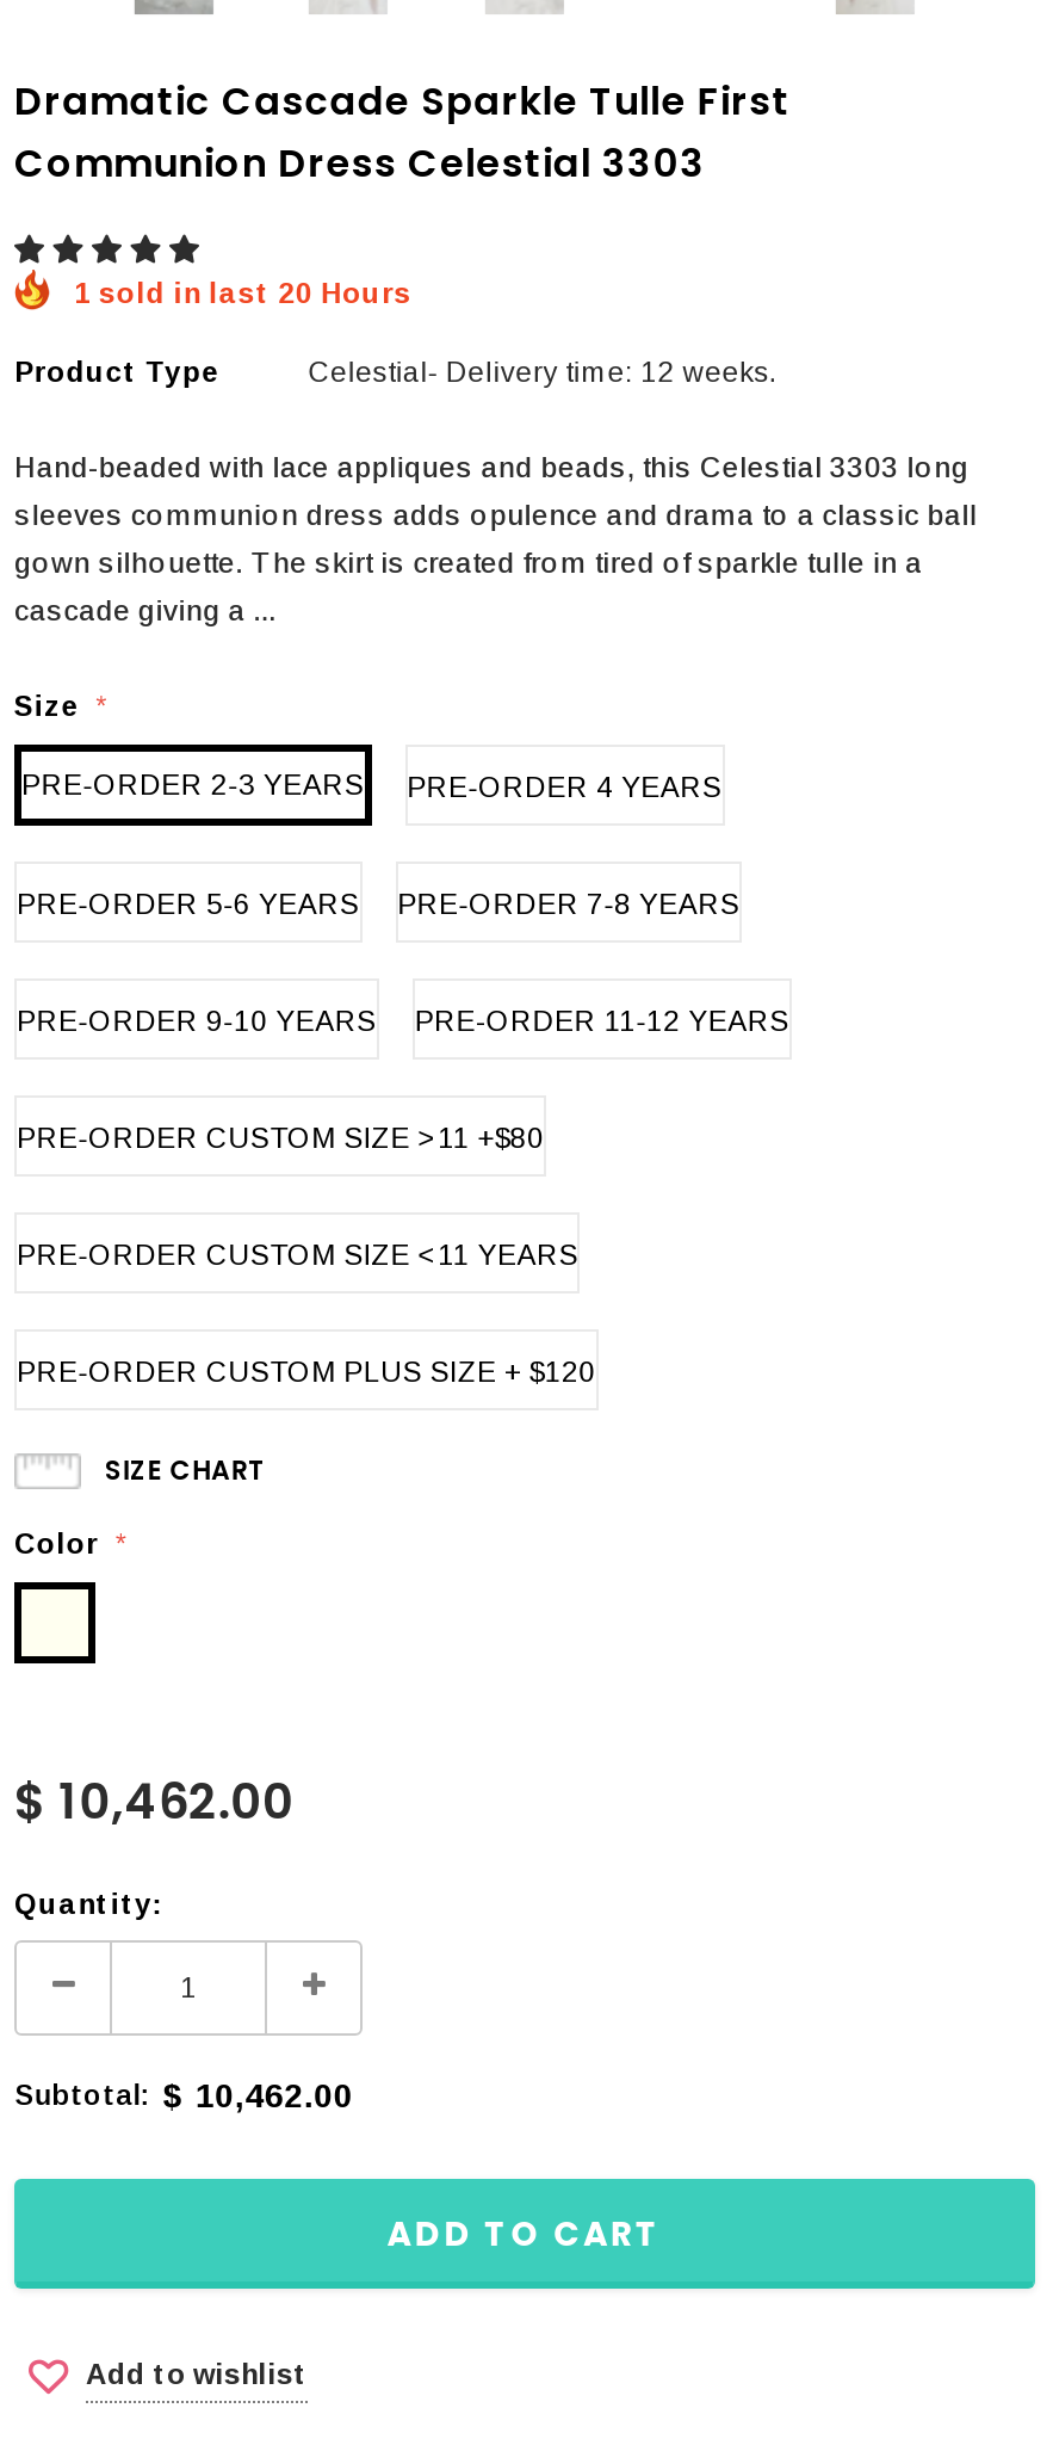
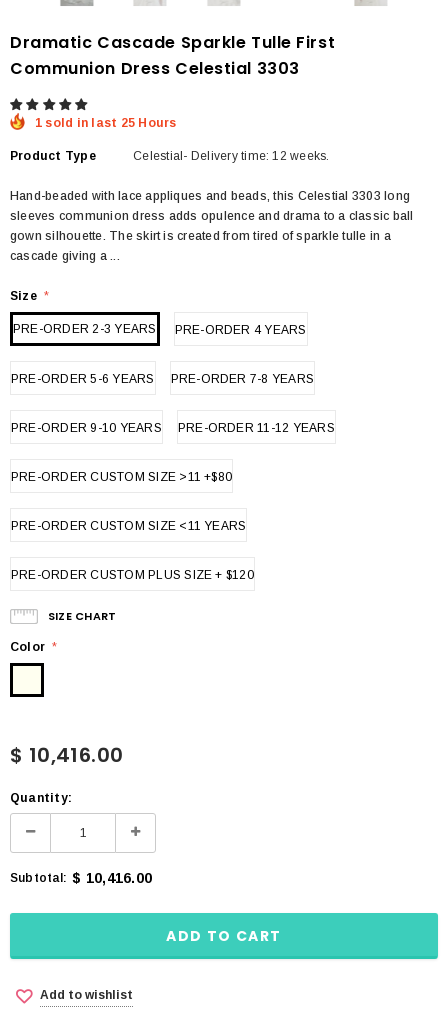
- 1 sold in last 20 Hours
+ 1 sold in last 25 Hours

- $ 10,462.00
+ $ 10,416.00

- Subtotal: $ 10,462.00
+ Subtotal: $ 10,416.00
